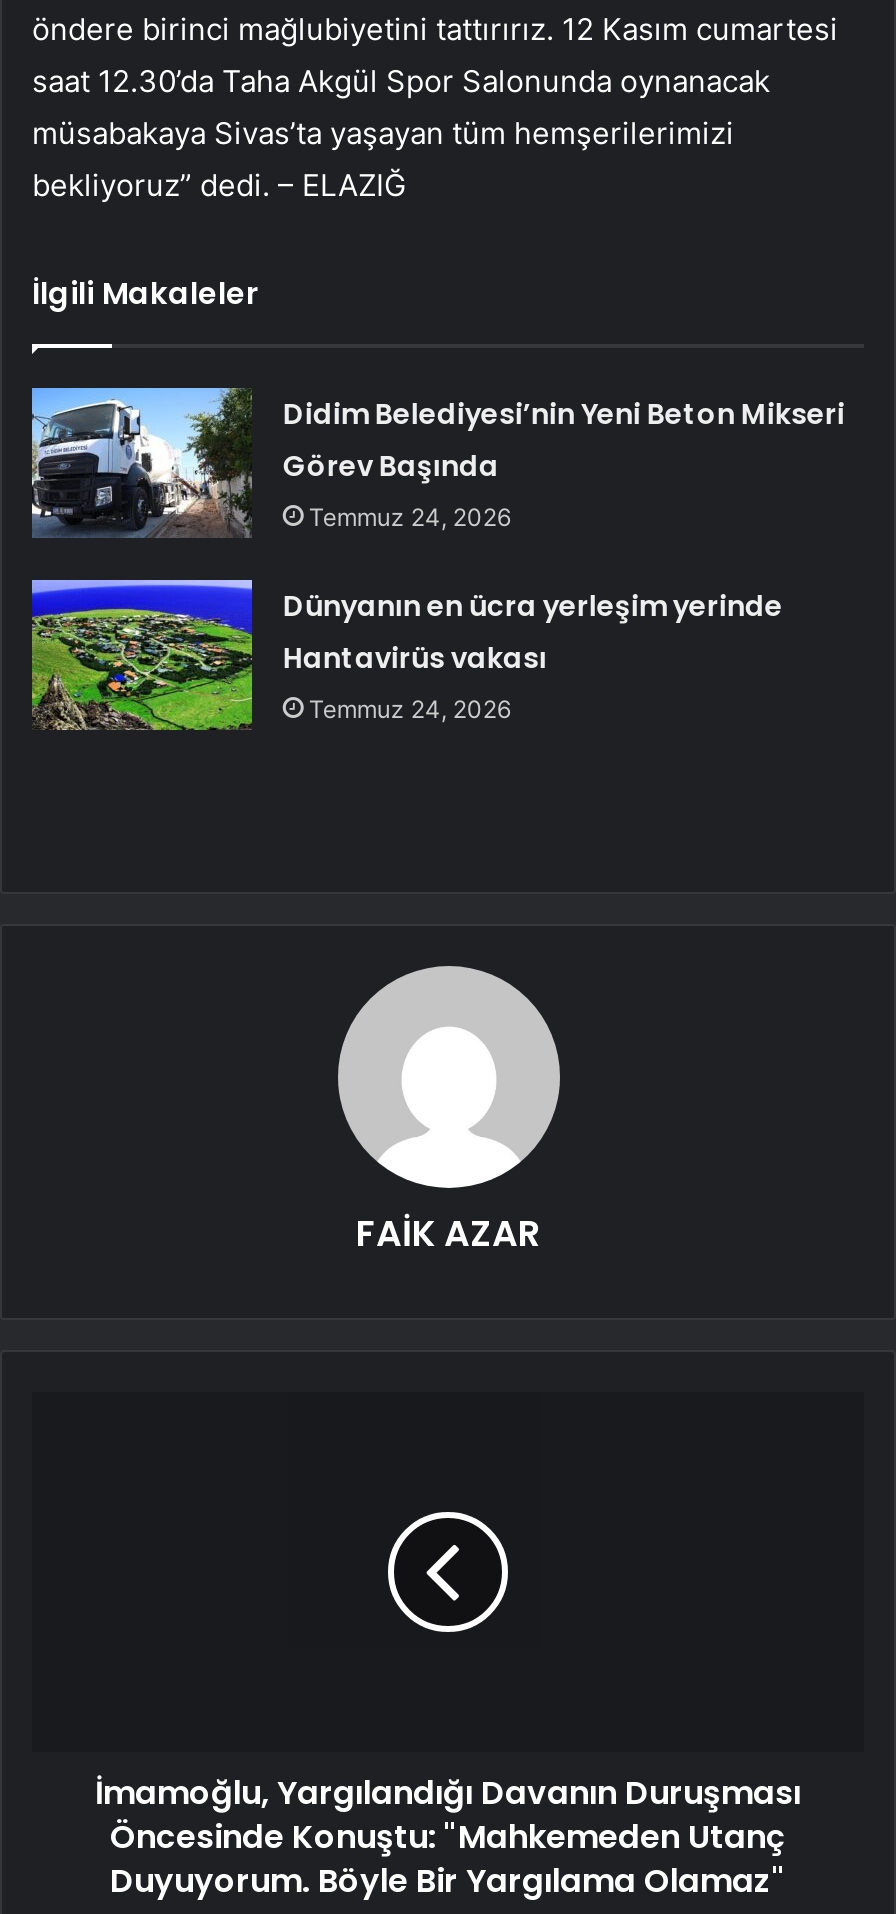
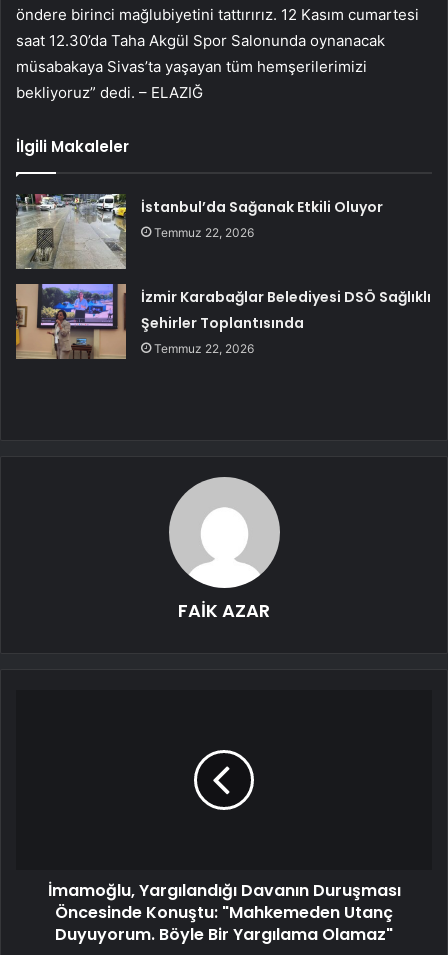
- [image]
- Didim Belediyesi’nin Yeni Beton Mikseri
- Görev Başında
- Temmuz 24, 2026
+ [image]
+ İstanbul’da Sağanak Etkili Oluyor
+ Temmuz 22, 2026

- [image]
- Dünyanın en ücra yerleşim yerinde
- Hantavirüs vakası
- Temmuz 24, 2026
+ [image]
+ İzmir Karabağlar Belediyesi DSÖ Sağlıklı
+ Şehirler Toplantısında
+ Temmuz 22, 2026
